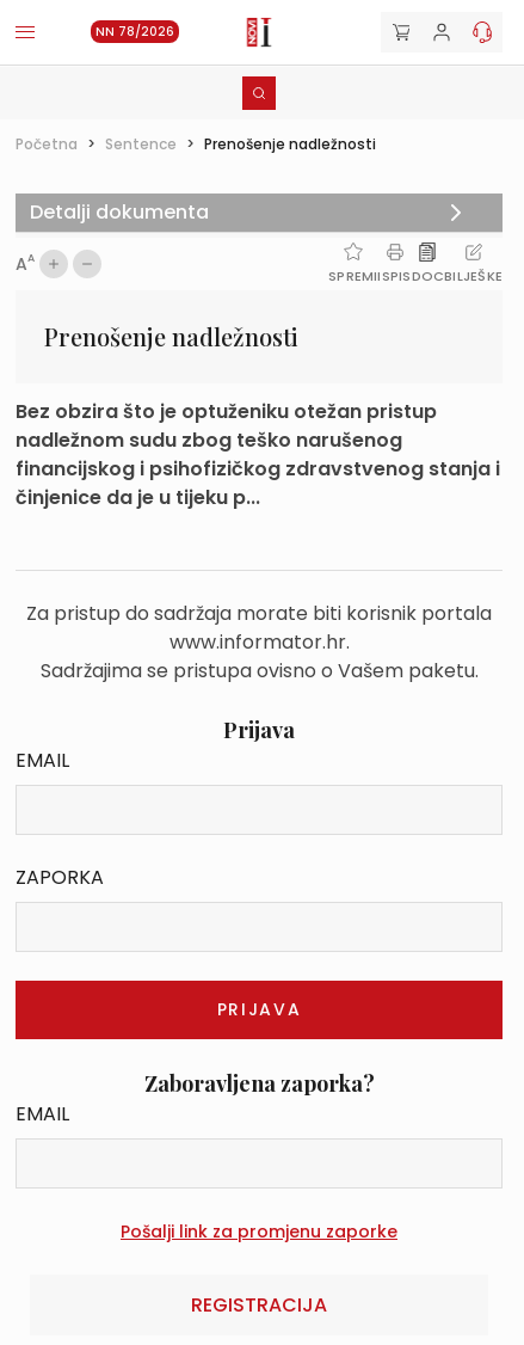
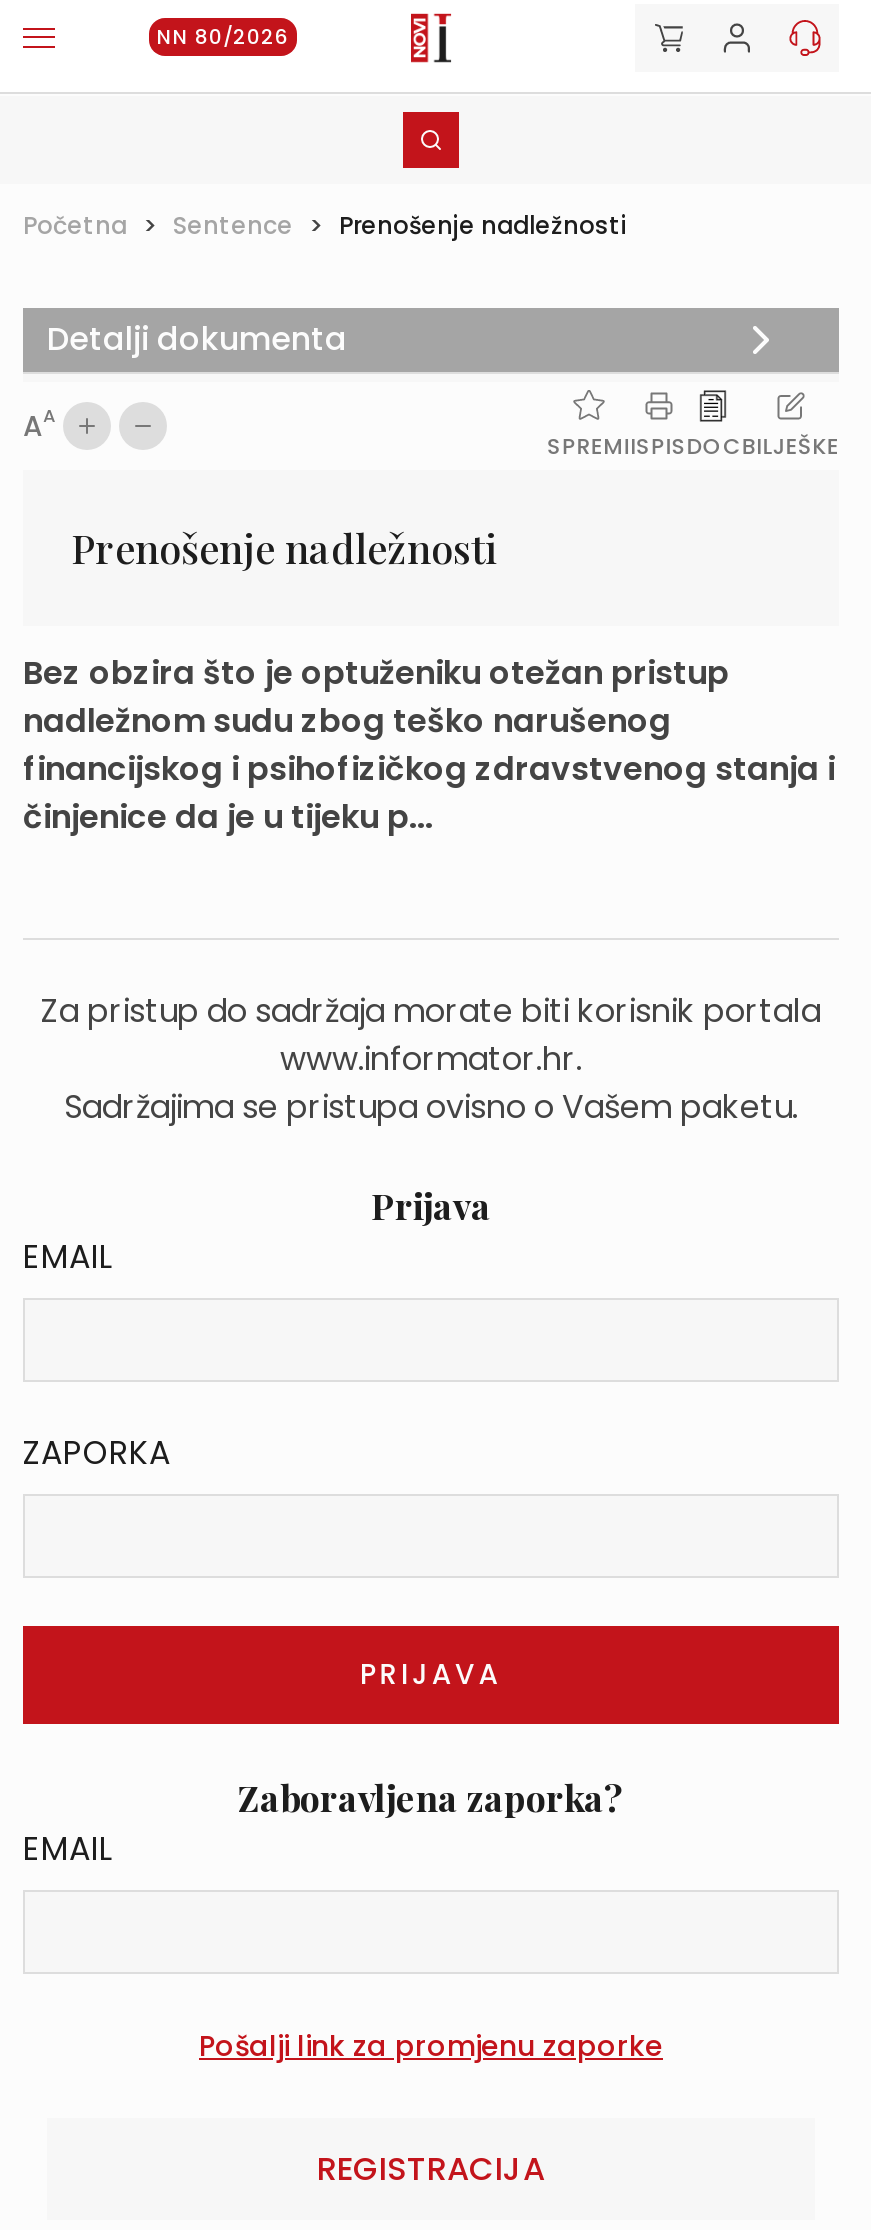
- NN 78/2026
+ NN 80/2026
